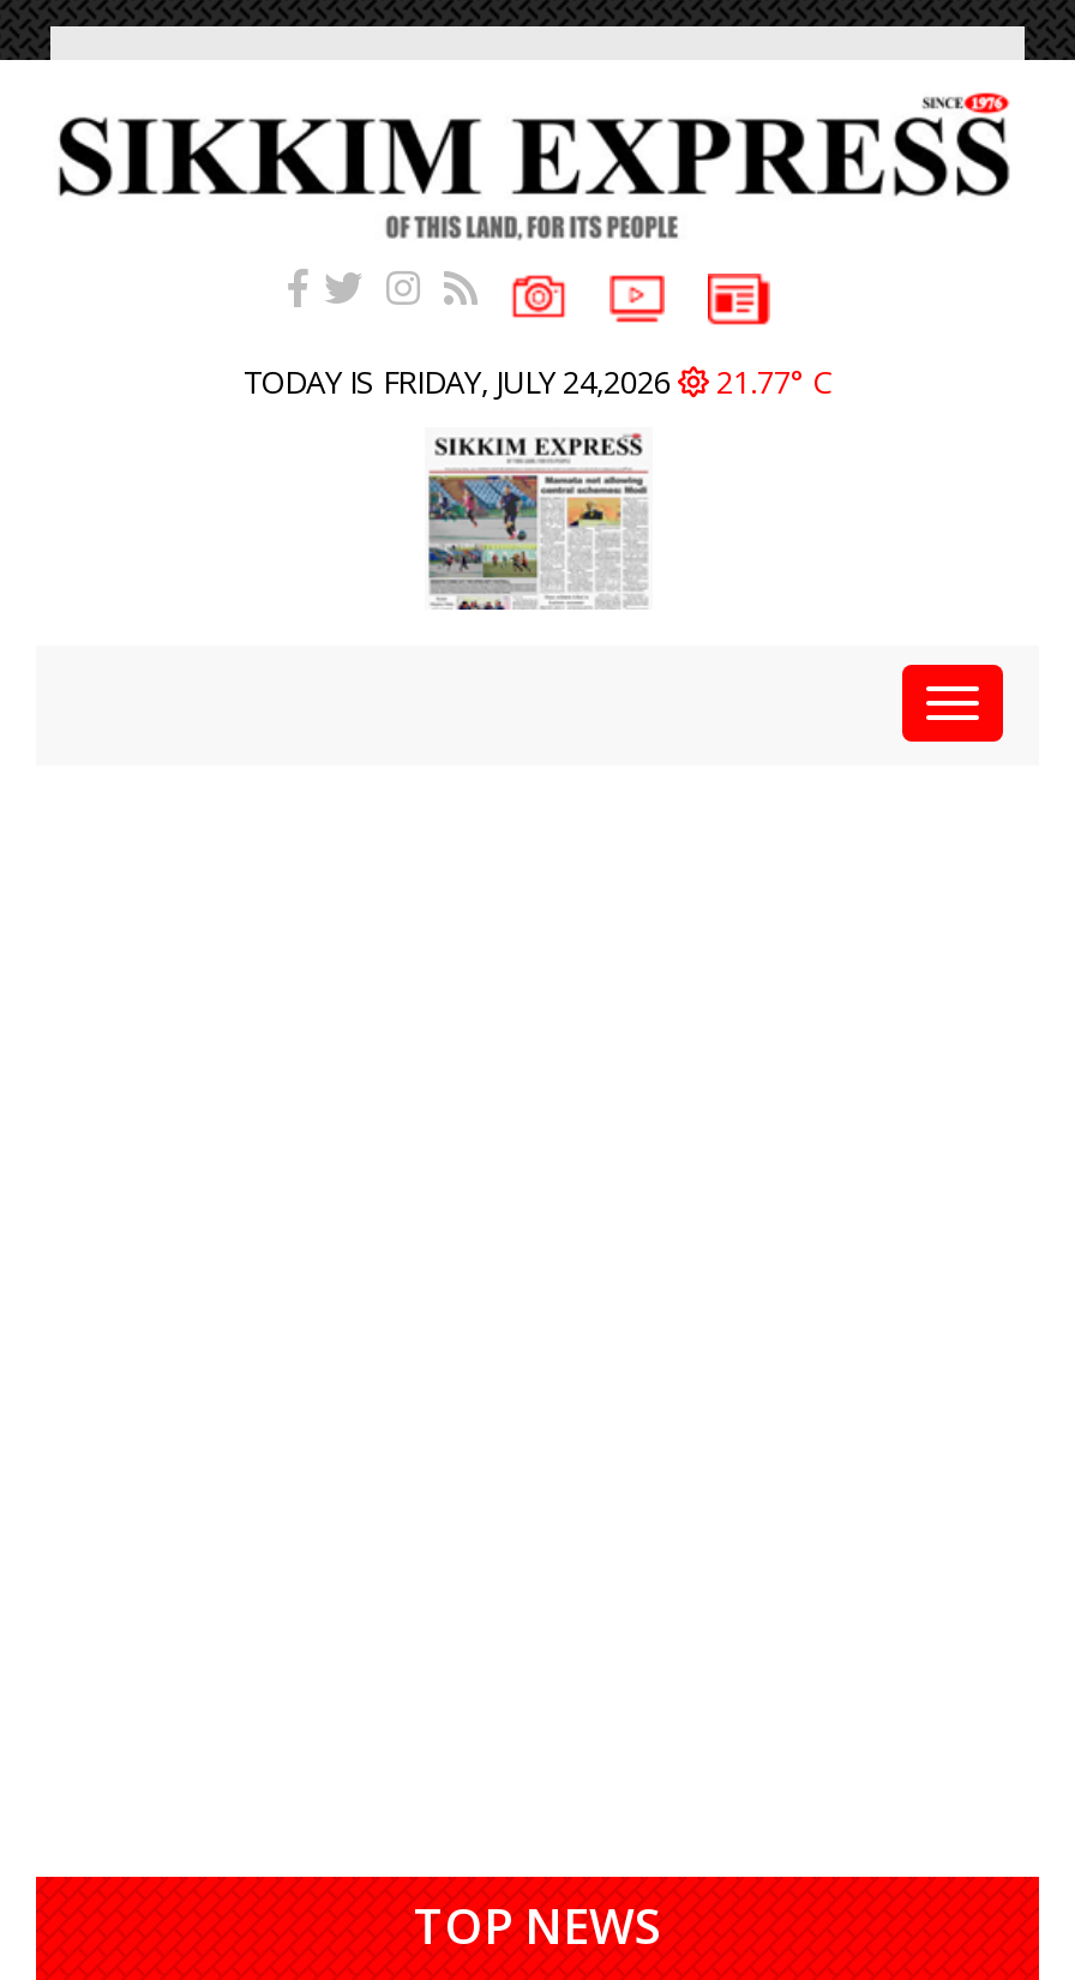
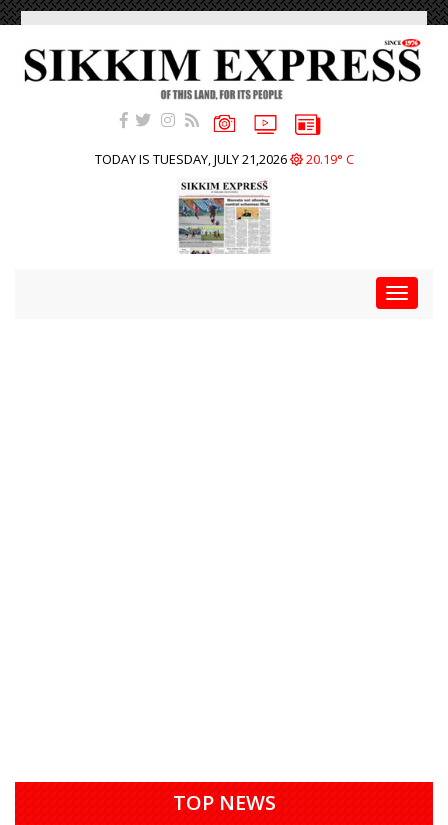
- TODAY IS FRIDAY, JULY 24,2026
+ TODAY IS TUESDAY, JULY 21,2026

- 21.77° C
+ 20.19° C
